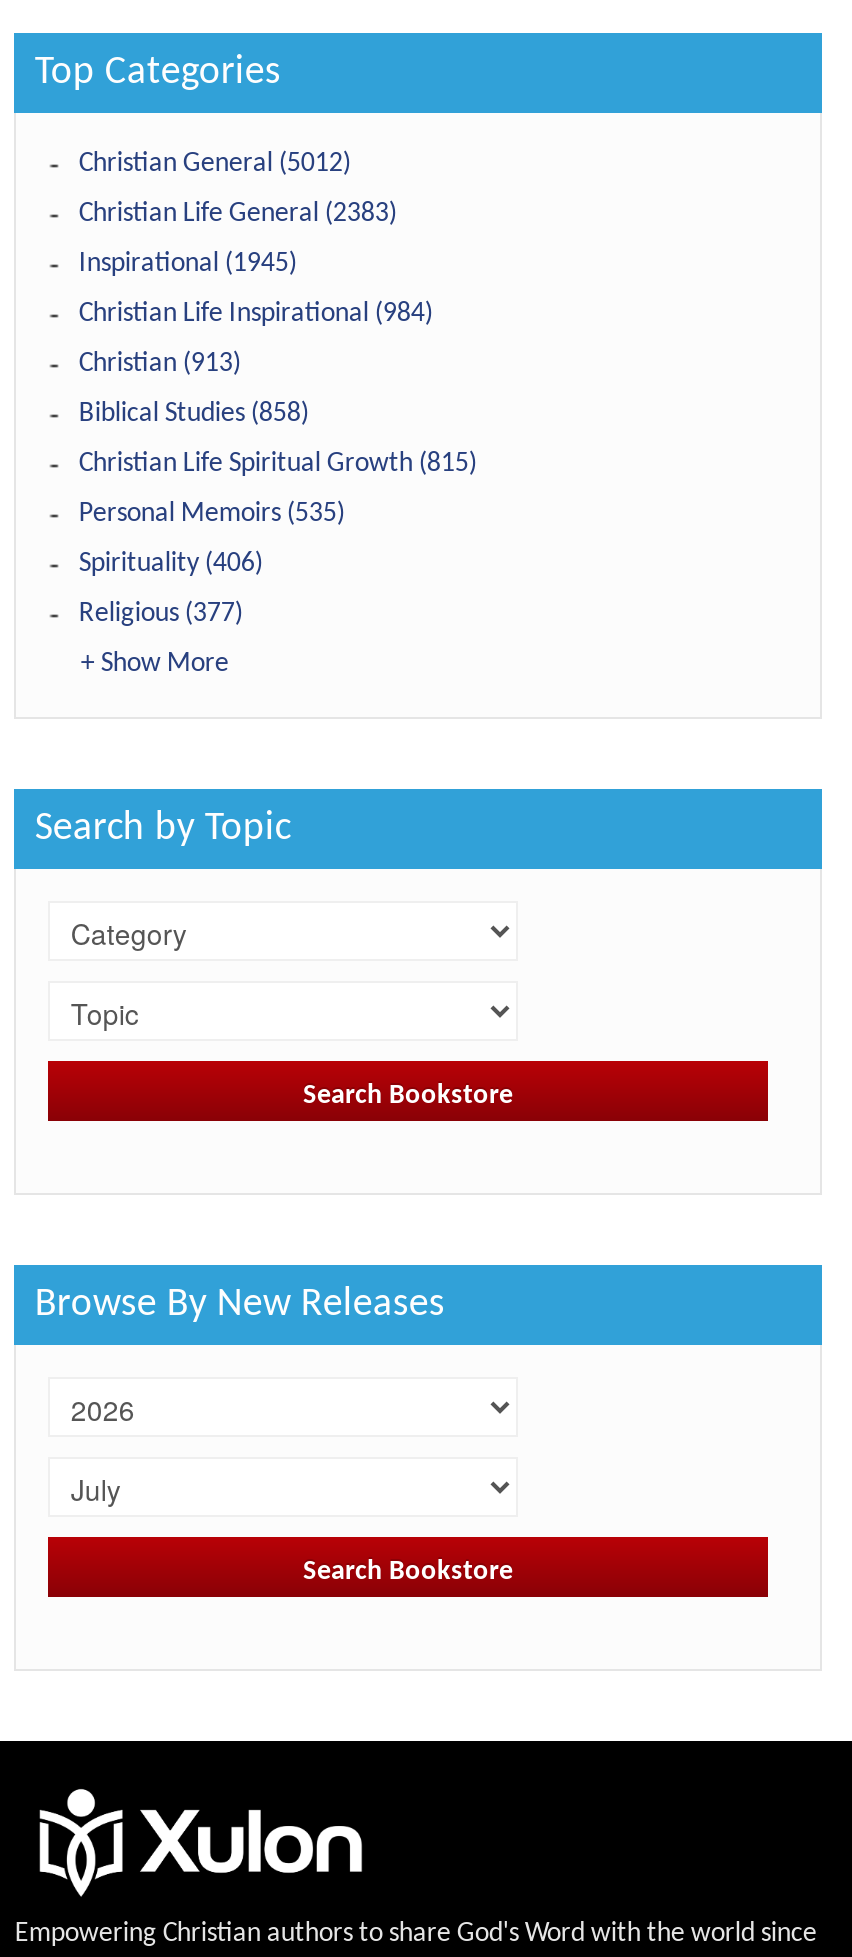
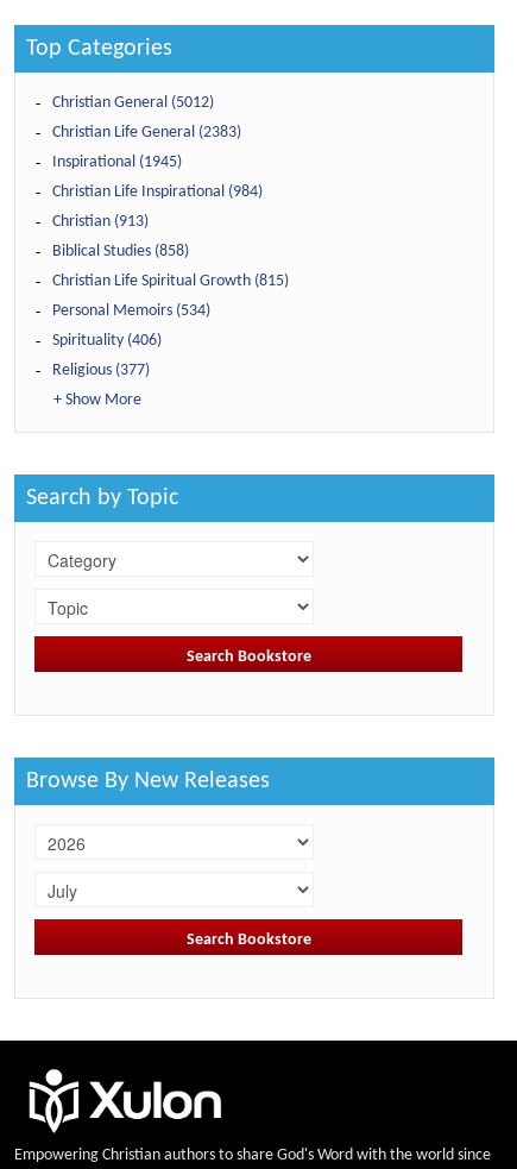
- Personal Memoirs (535)
+ Personal Memoirs (534)
